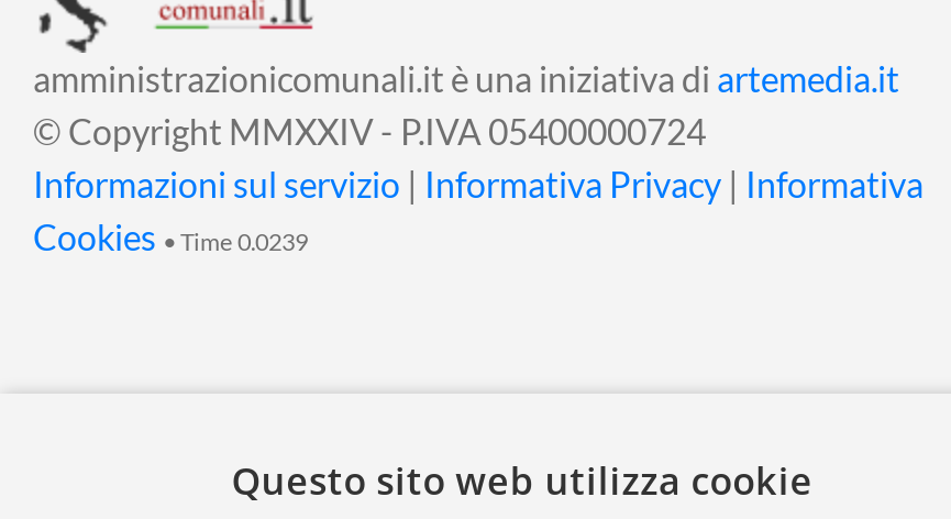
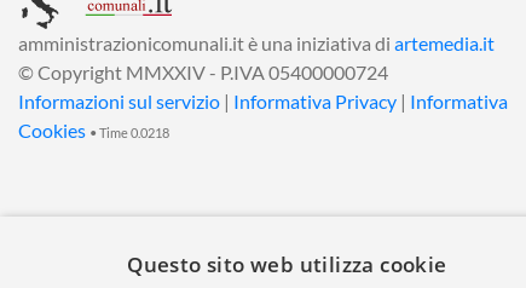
- Cookies • Time 0.0239
+ Cookies • Time 0.0218
